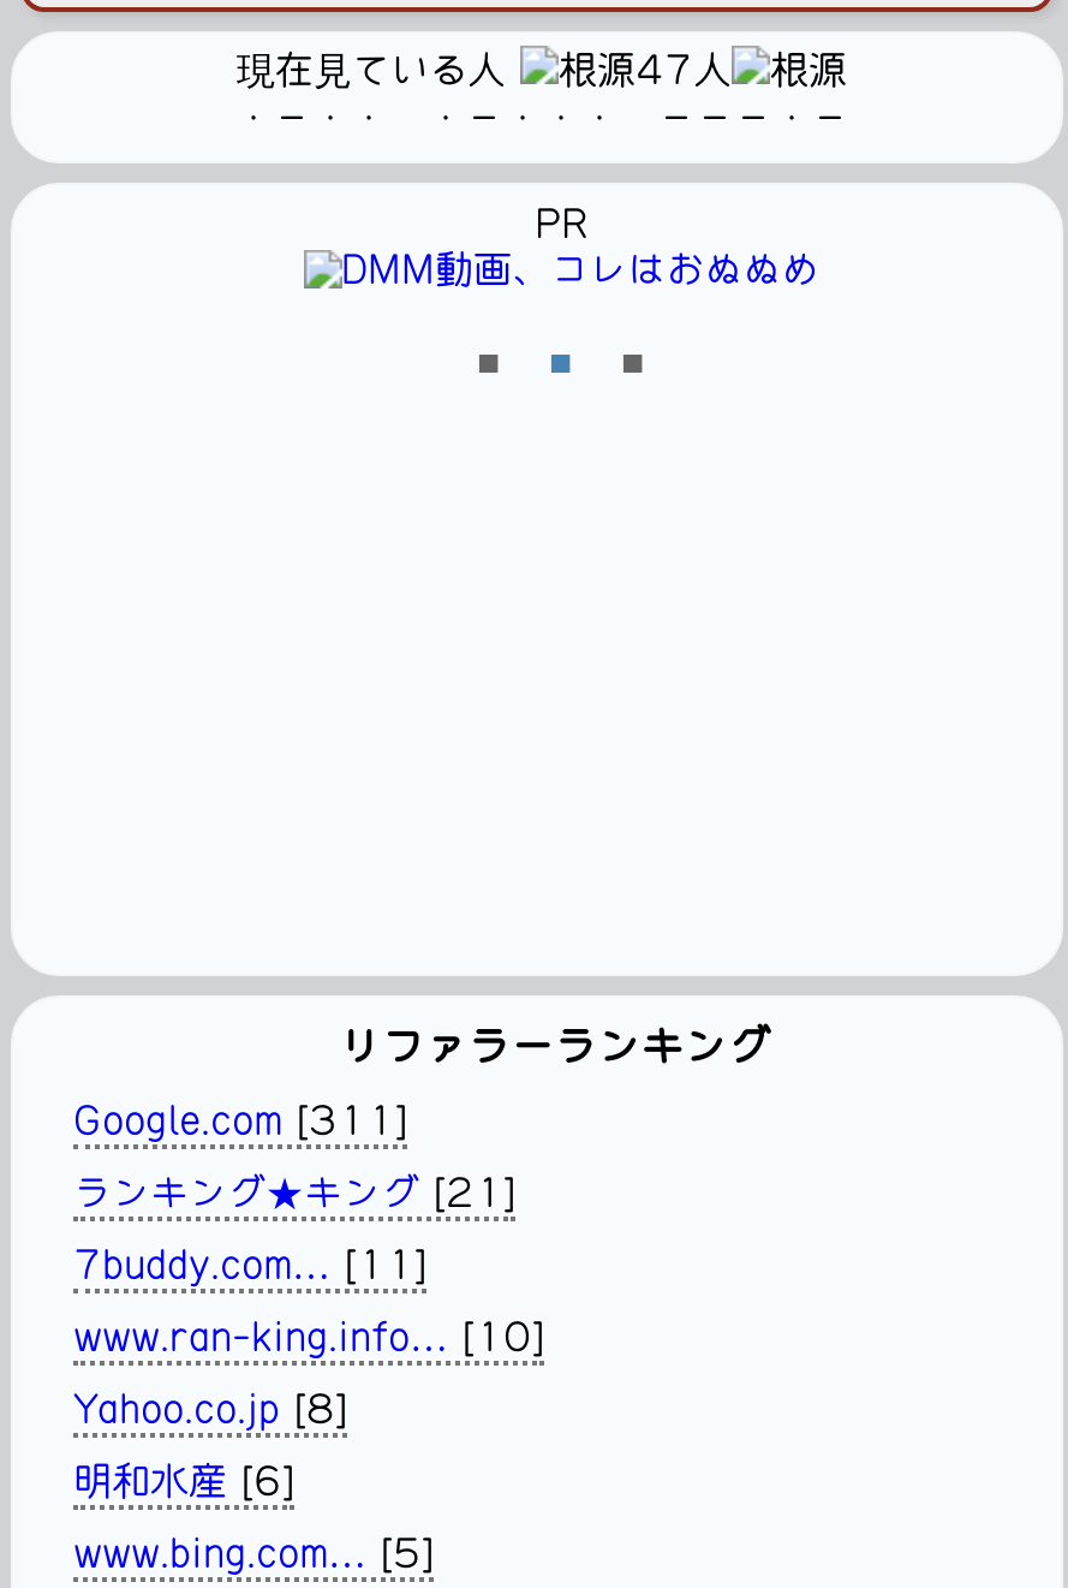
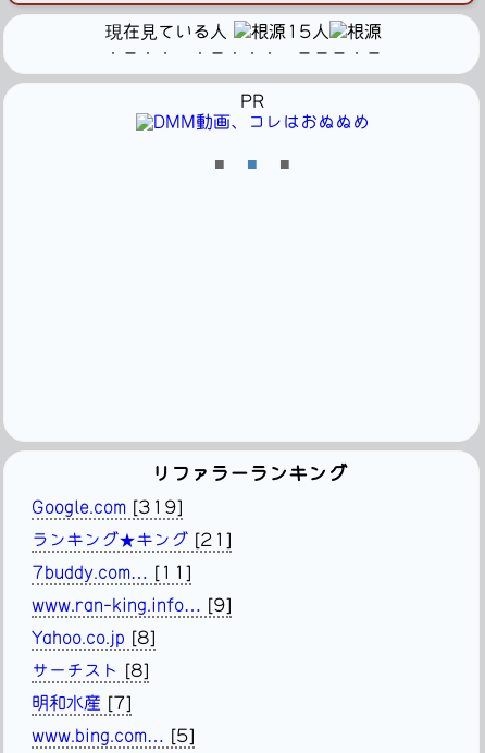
- 47人
+ 15人

- Google.com [311]
+ Google.com [319]

- www.ran-king.info… [10]
+ www.ran-king.info… [9]

- 明和水産[6]
+ サーチスト[8]
+ 明和水産[7]
